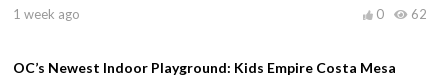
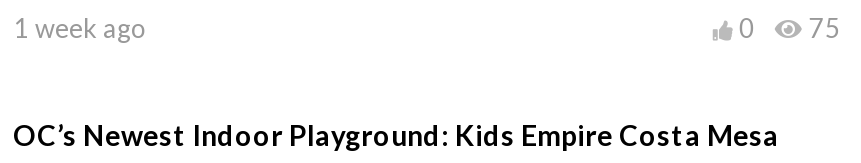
- 0 62
+ 0 75
